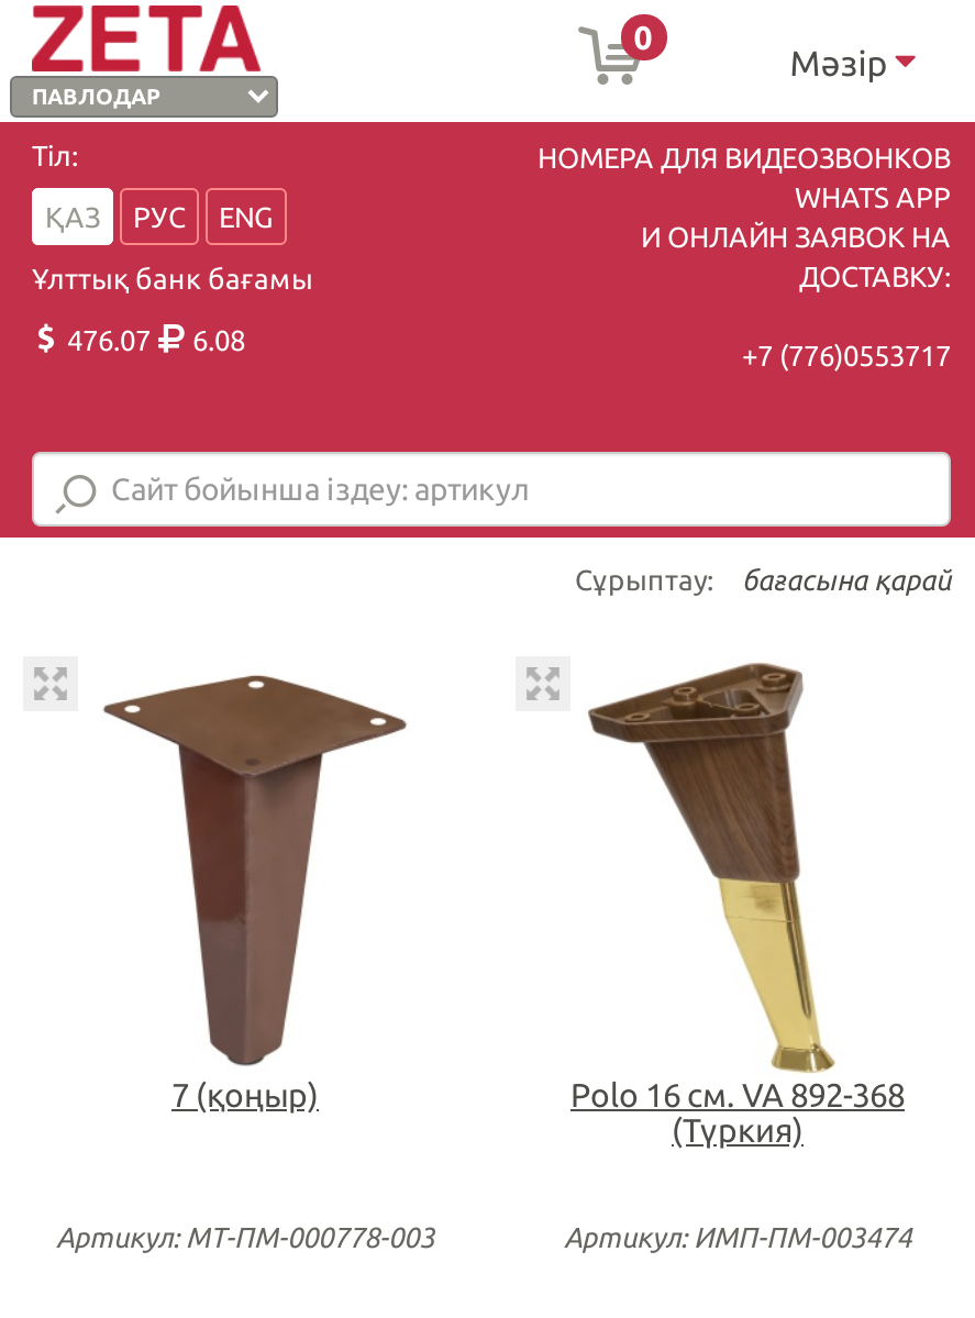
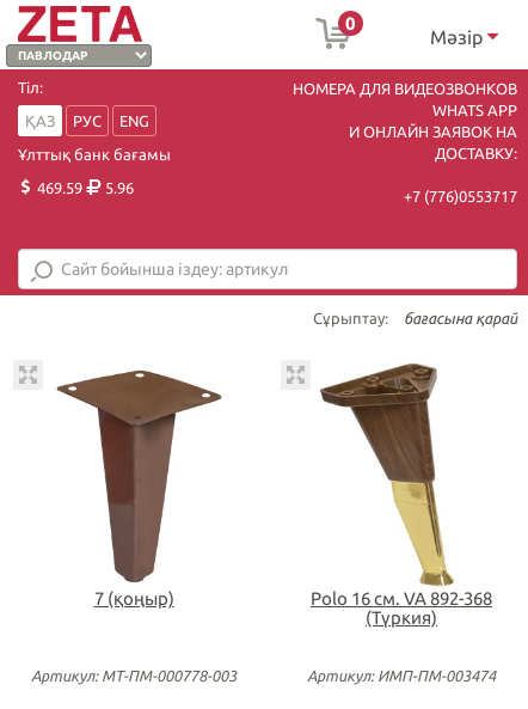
- 476.07
+ 469.59

- 6.08
+ 5.96
